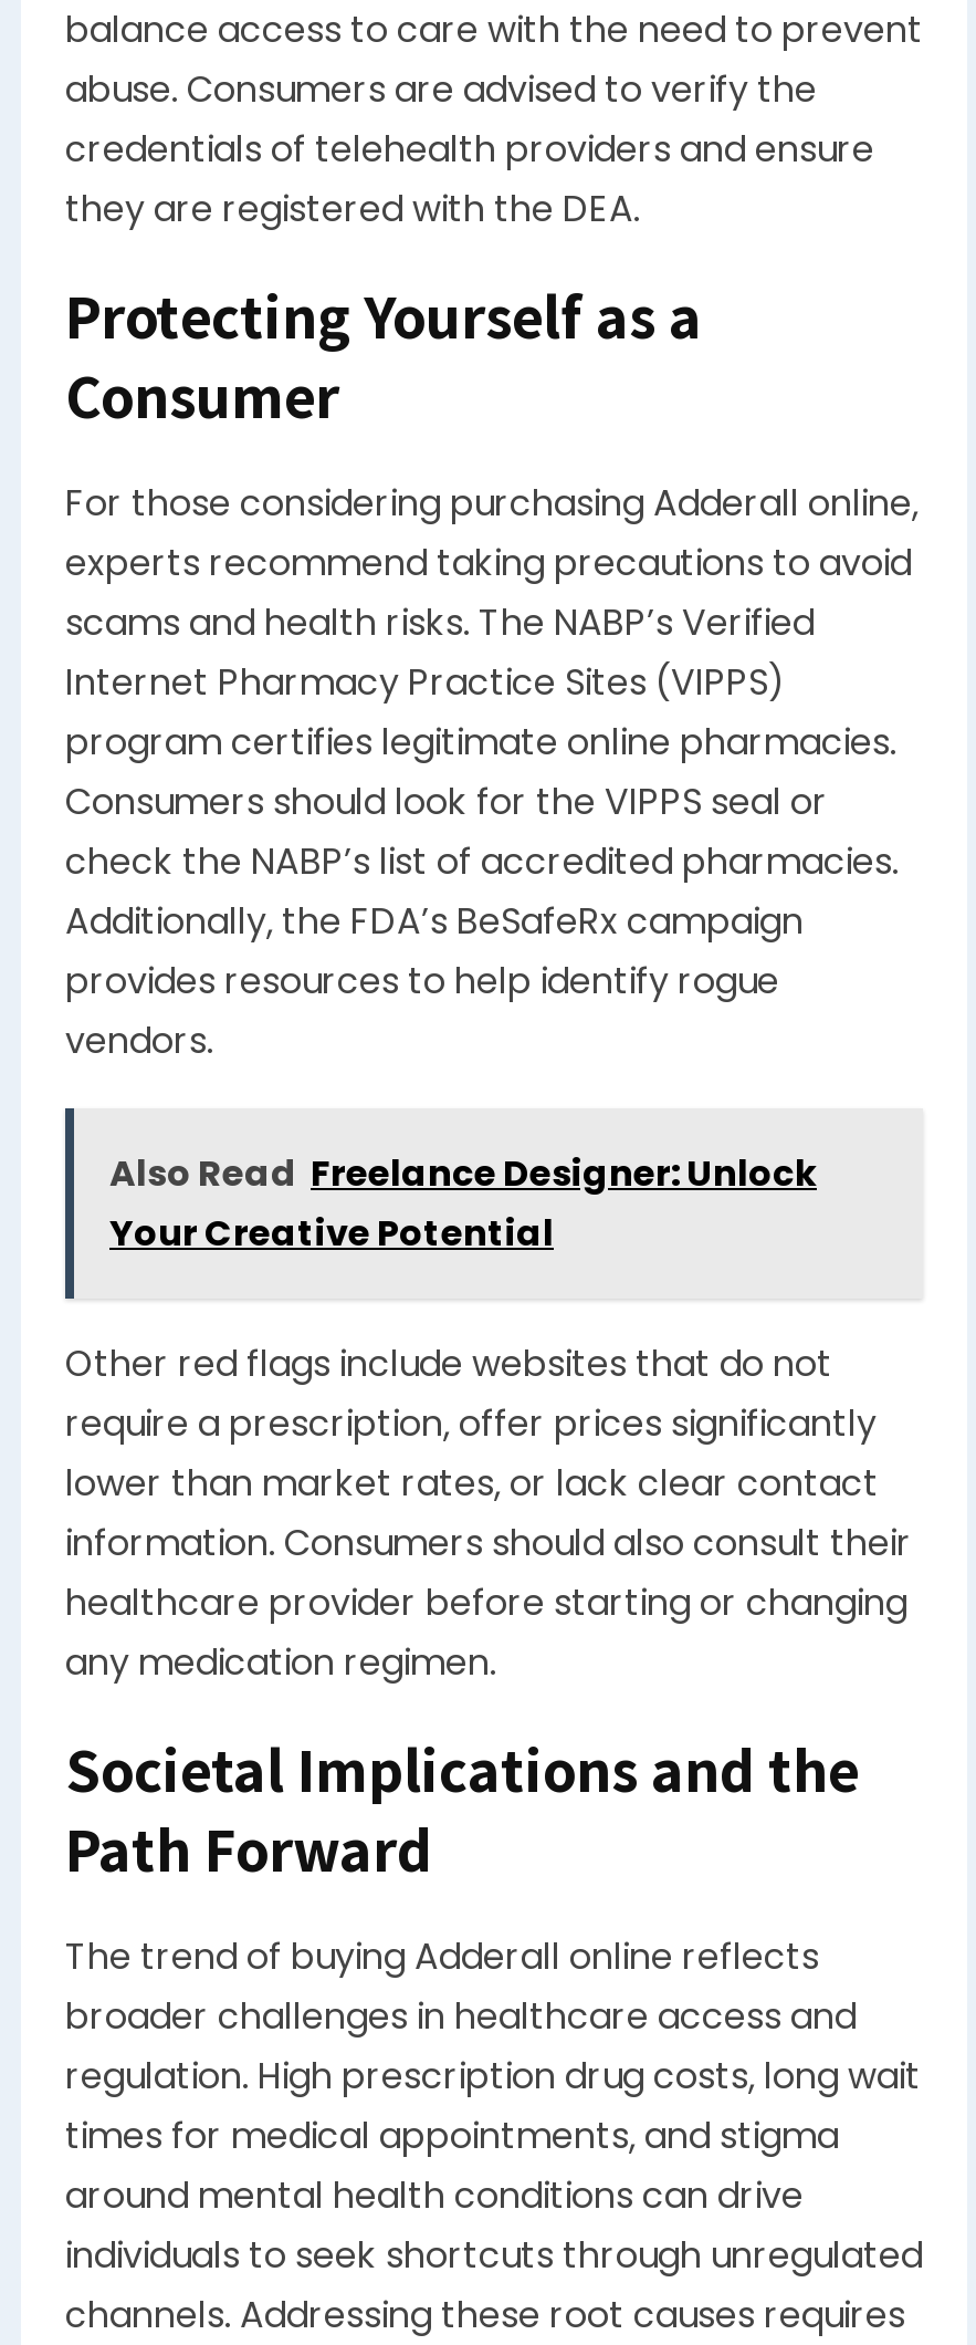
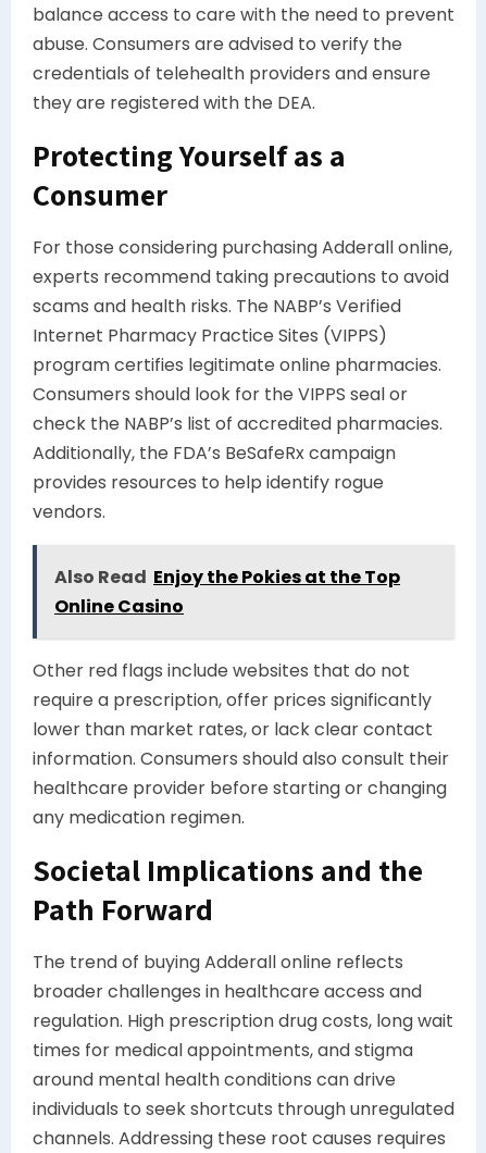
- Also Read Freelance Designer: Unlock
- Your Creative Potential
+ Also Read Enjoy the Pokies at the Top
+ Online Casino
